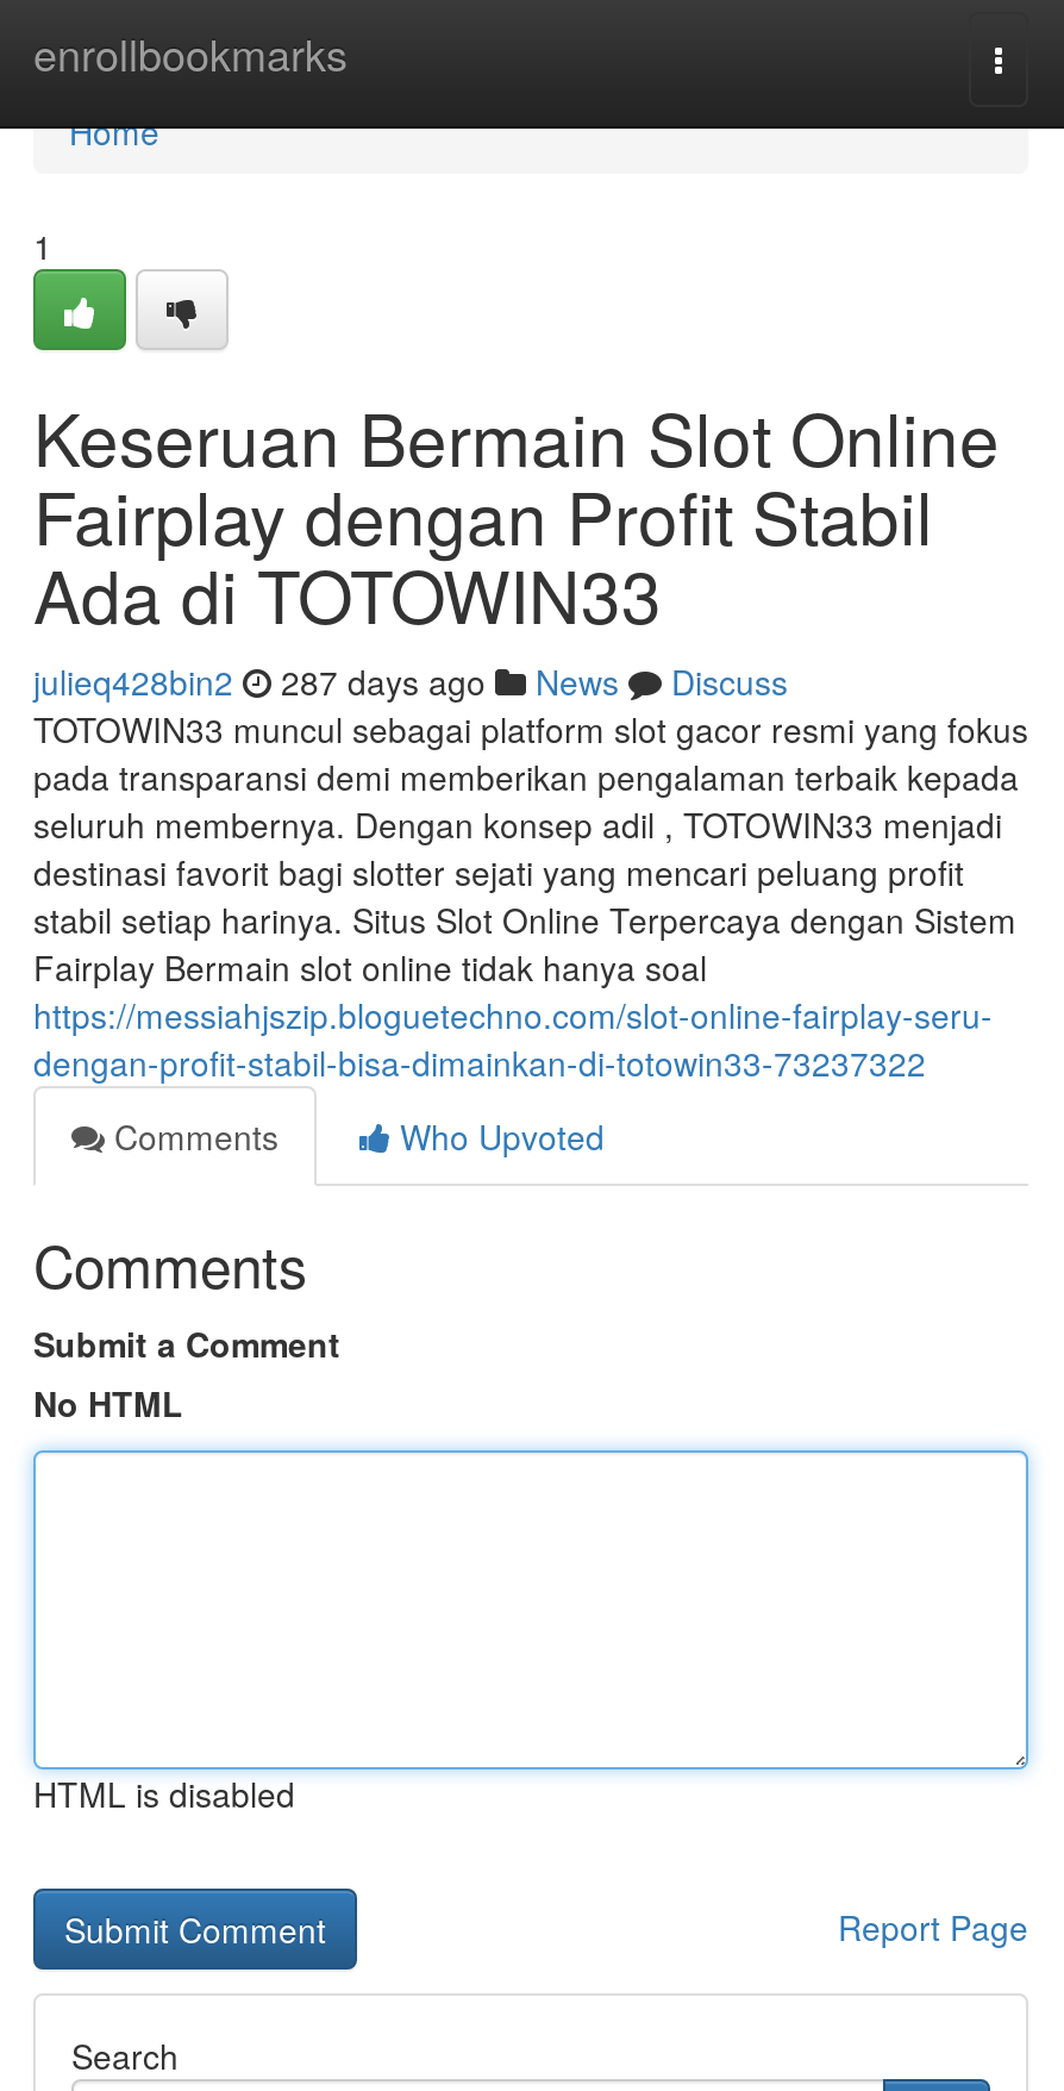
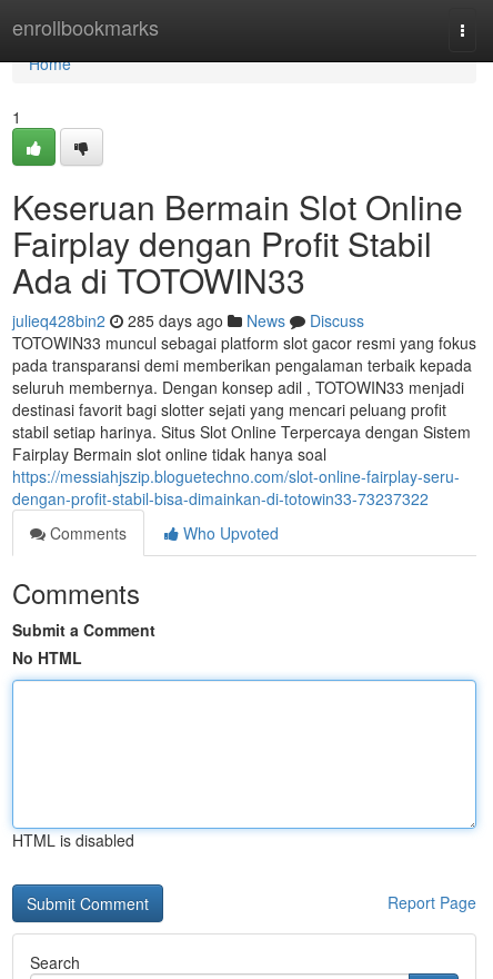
- julieq428bin2 287 days ago News Discuss
+ julieq428bin2 285 days ago News Discuss
